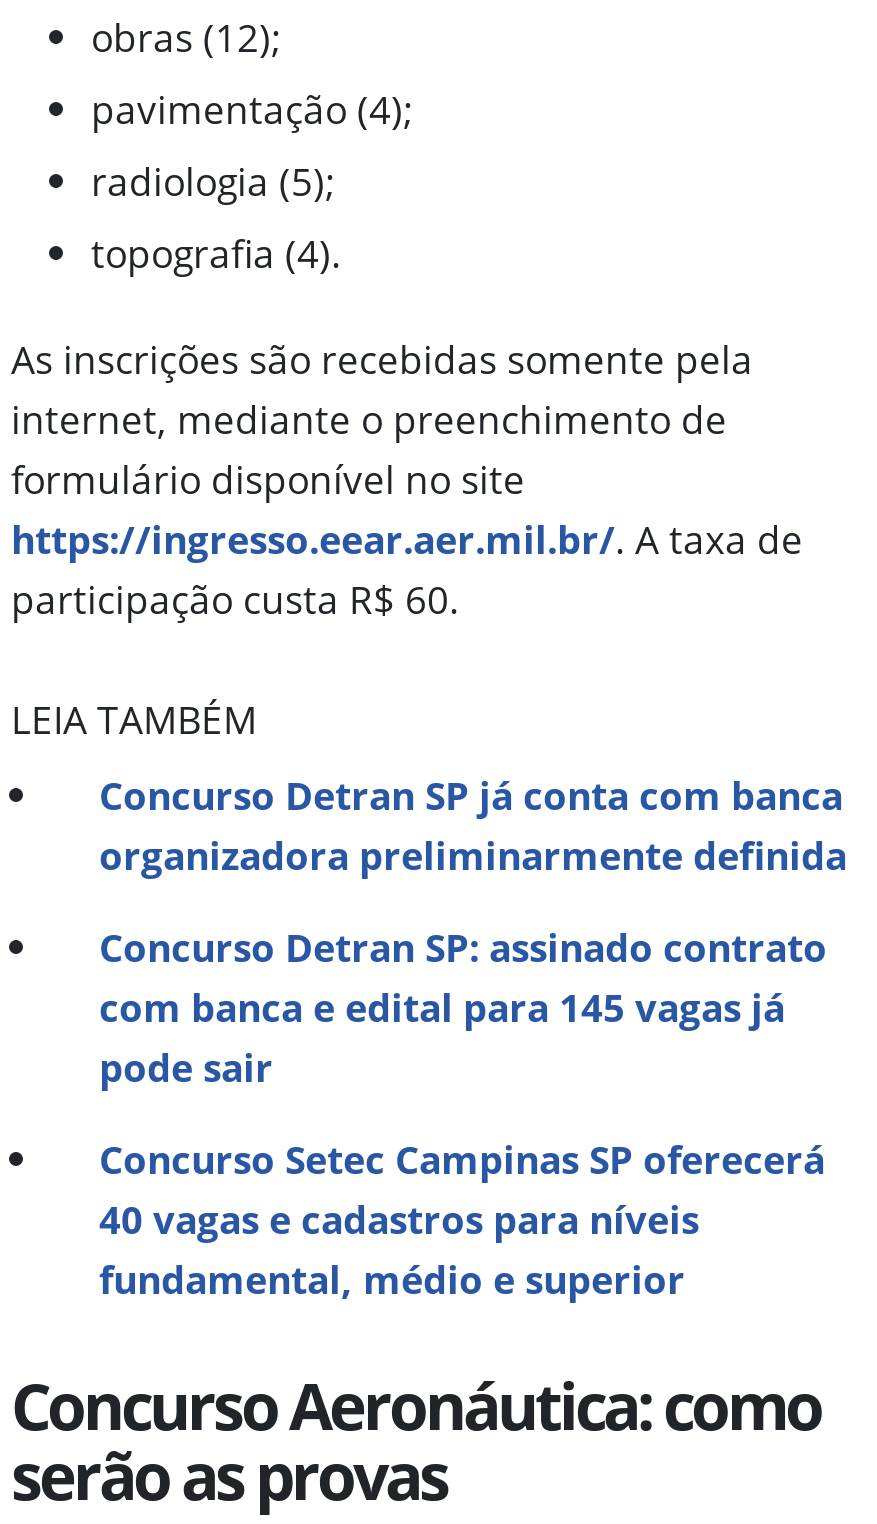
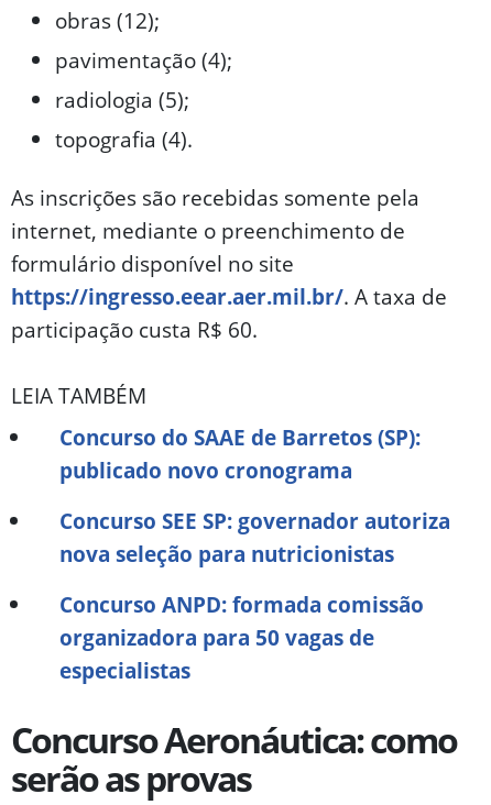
- Concurso Detran SP já conta com banca
- organizadora preliminarmente definida
+ Concurso do SAAE de Barretos (SP):
+ publicado novo cronograma

- Concurso Detran SP: assinado contrato
- com banca e edital para 145 vagas já
- pode sair
+ Concurso SEE SP: governador autoriza
+ nova seleção para nutricionistas

- Concurso Setec Campinas SP oferecerá
- 40 vagas e cadastros para níveis
- fundamental, médio e superior
+ Concurso ANPD: formada comissão
+ organizadora para 50 vagas de
+ especialistas
